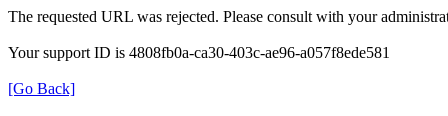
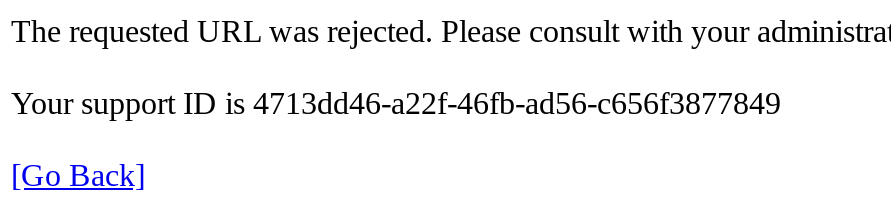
- Your support ID is 4808fb0a-ca30-403c-ae96-a057f8ede581
+ Your support ID is 4713dd46-a22f-46fb-ad56-c656f3877849
